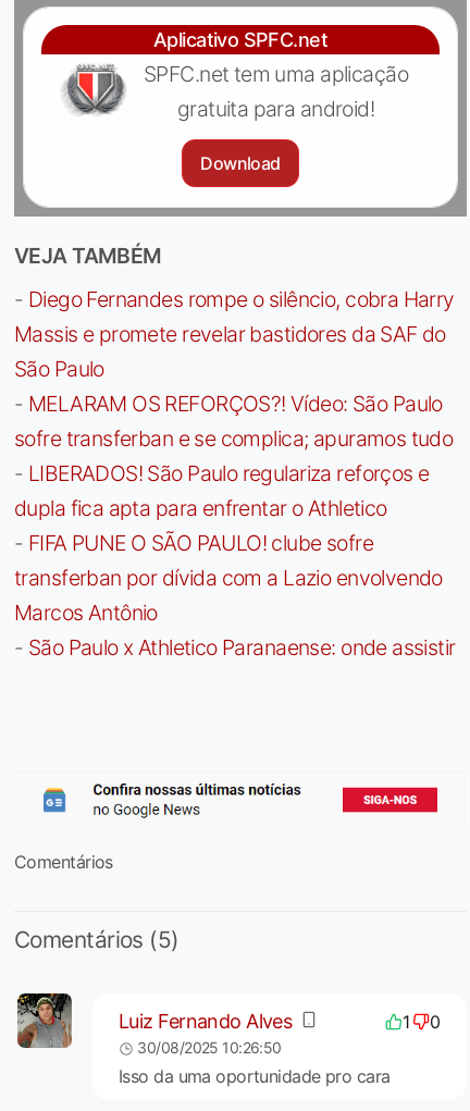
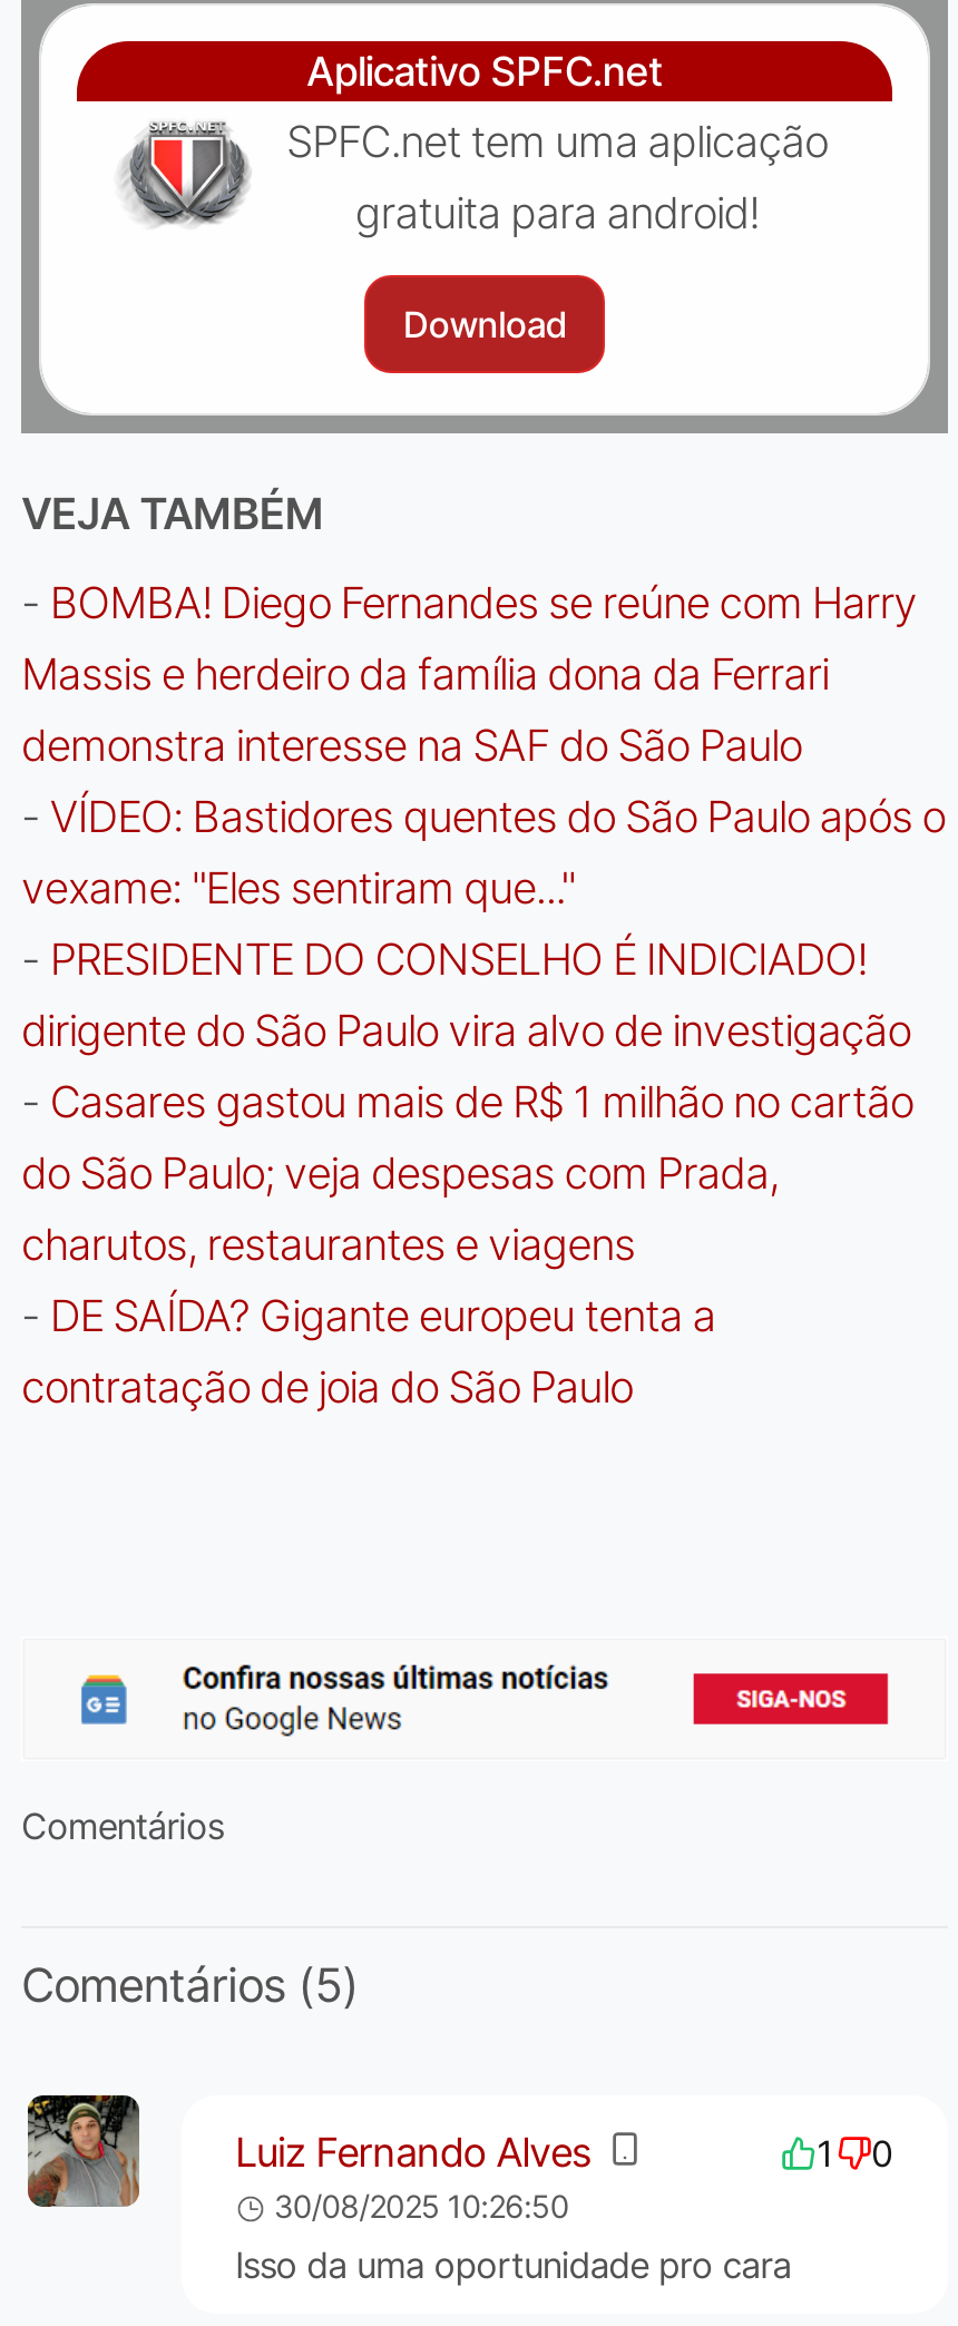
- - Diego Fernandes rompe o silêncio, cobra Harry
- Massis e promete revelar bastidores da SAF do
- São Paulo
- - MELARAM OS REFORÇOS?! Vídeo: São Paulo
- sofre transferban e se complica; apuramos tudo
- - LIBERADOS! São Paulo regulariza reforços e
- dupla fica apta para enfrentar o Athletico
- - FIFA PUNE O SÃO PAULO! clube sofre
- transferban por dívida com a Lazio envolvendo
- Marcos Antônio
- - São Paulo x Athletico Paranaense: onde assistir
+ - BOMBA! Diego Fernandes se reúne com Harry
+ Massis e herdeiro da família dona da Ferrari
+ demonstra interesse na SAF do São Paulo
+ - VÍDEO: Bastidores quentes do São Paulo após o
+ vexame: "Eles sentiram que..."
+ - PRESIDENTE DO CONSELHO É INDICIADO!
+ dirigente do São Paulo vira alvo de investigação
+ - Casares gastou mais de R$ 1 milhão no cartão
+ do São Paulo; veja despesas com Prada,
+ charutos, restaurantes e viagens
+ - DE SAÍDA? Gigante europeu tenta a
+ contratação de joia do São Paulo
